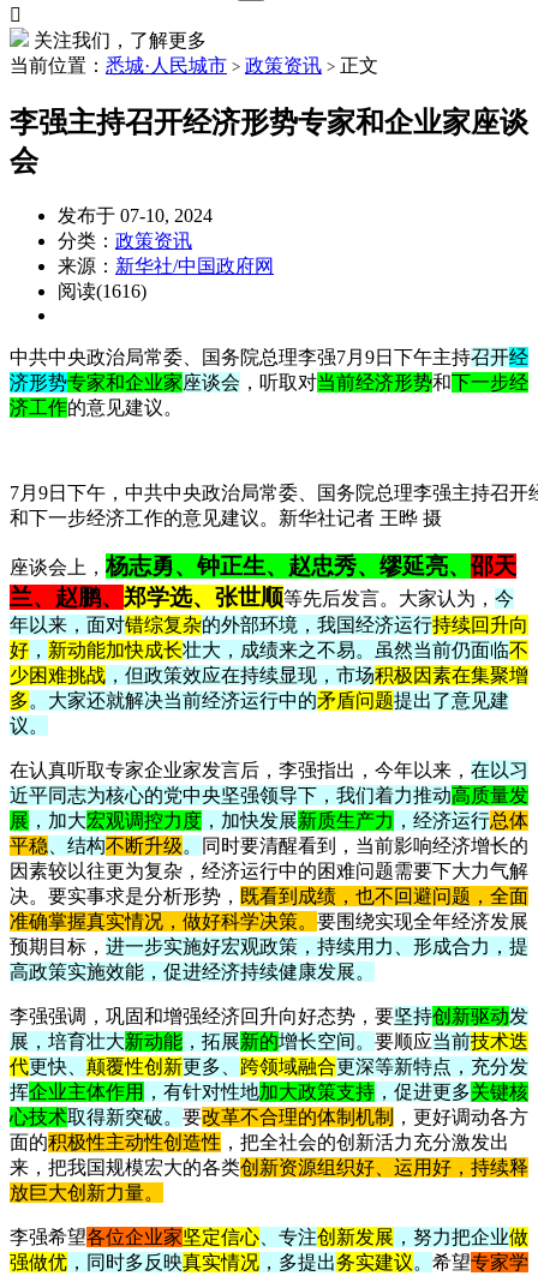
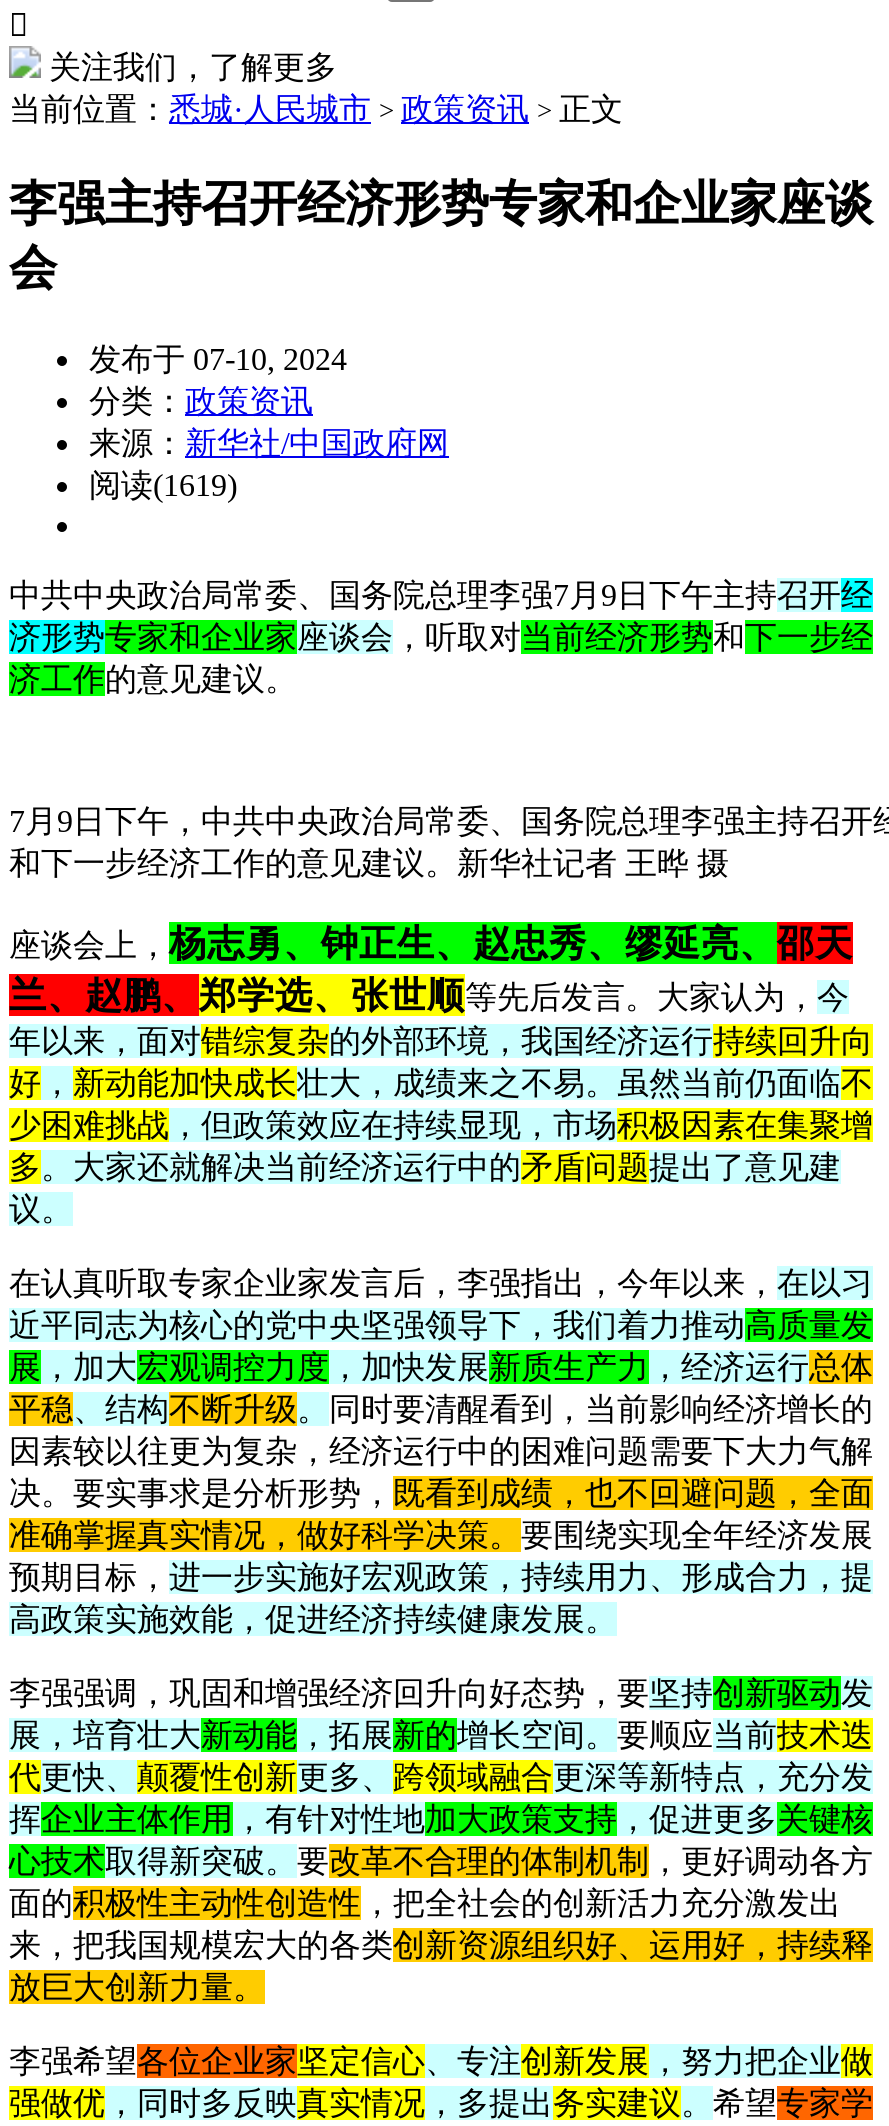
- 阅读(1616)
+ 阅读(1619)
